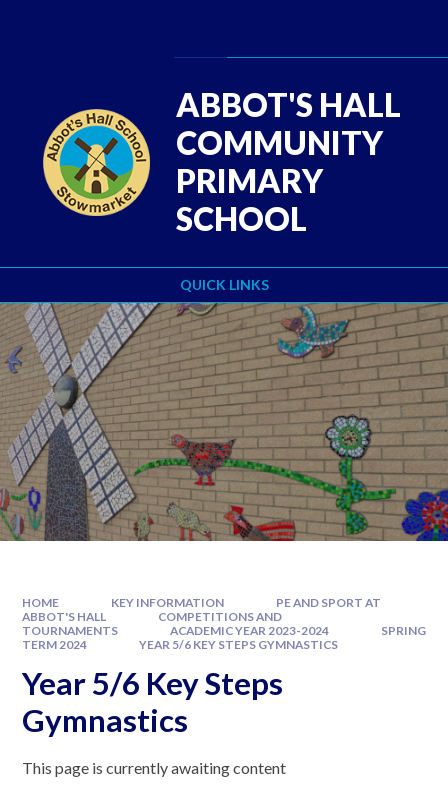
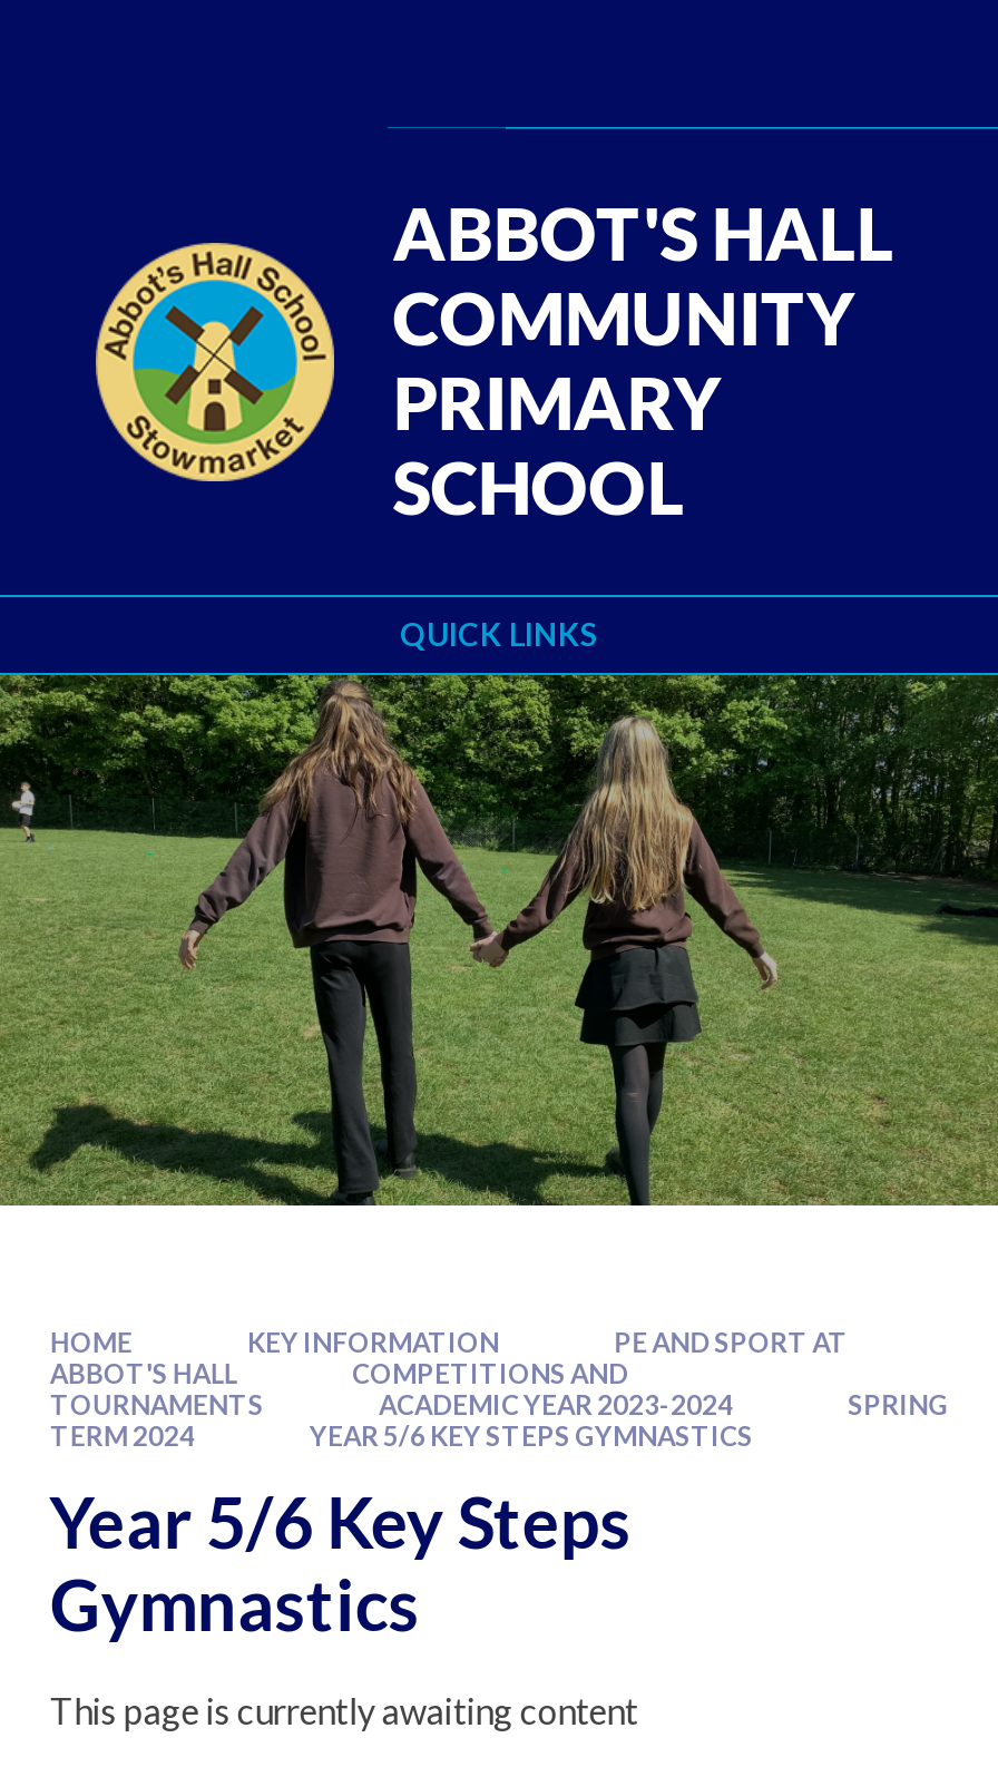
- [image]
+ [image]
